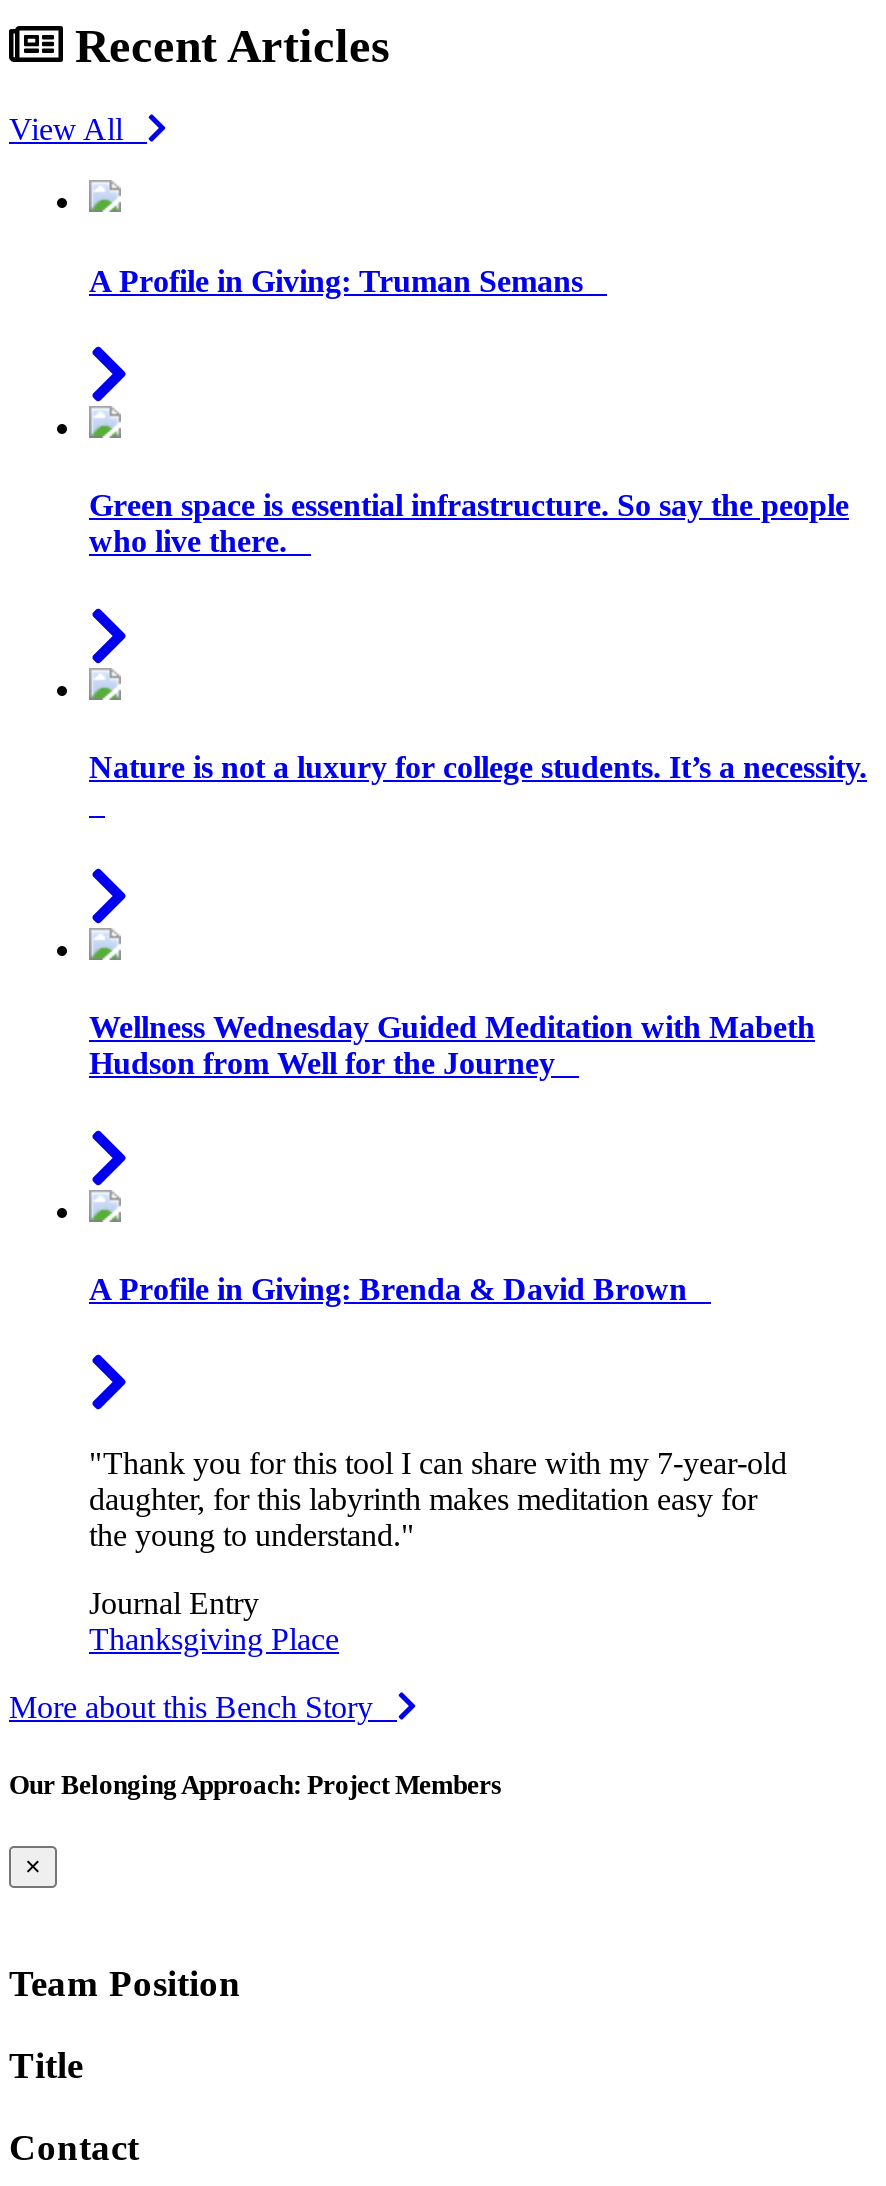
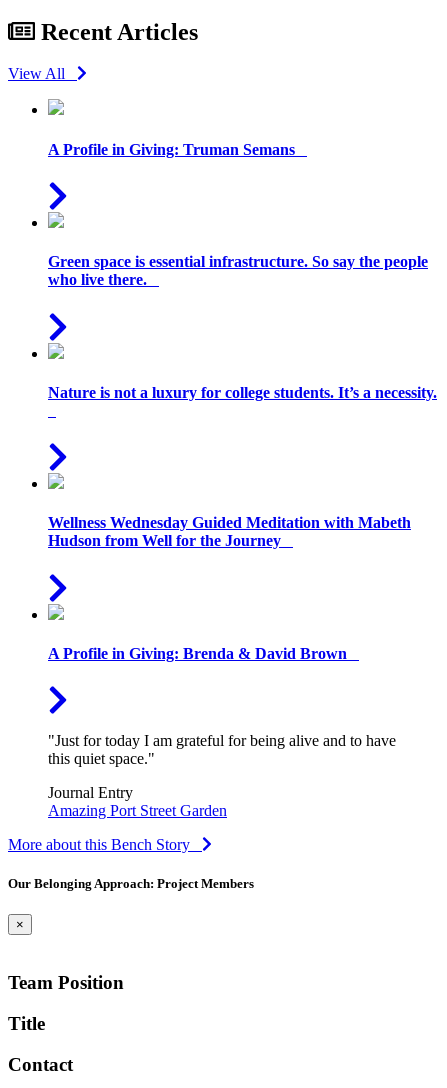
- "Thank you for this tool I can share with my 7-year-old
- daughter, for this labyrinth makes meditation easy for
- the young to understand."
+ "Just for today I am grateful for being alive and to have
+ this quiet space."

- Thanksgiving Place
+ Amazing Port Street Garden
